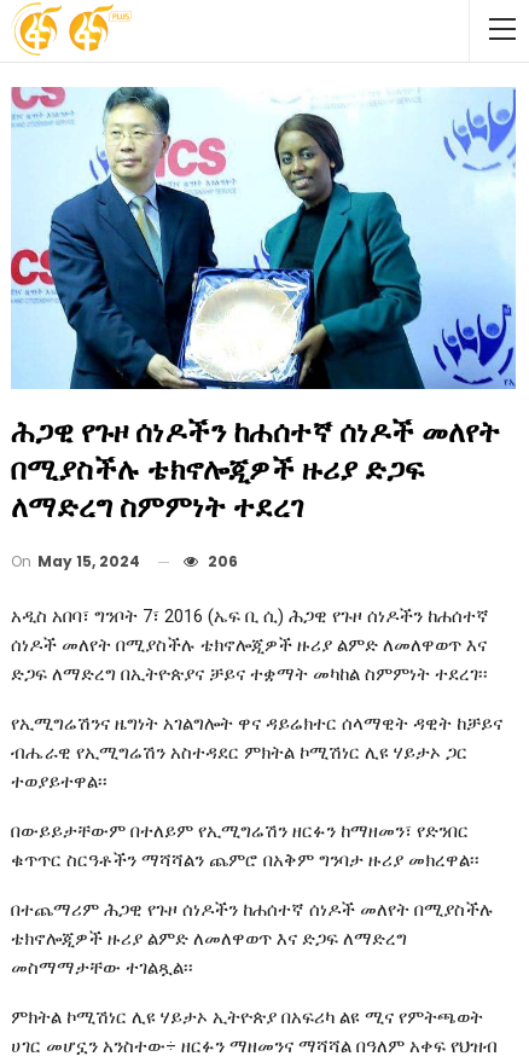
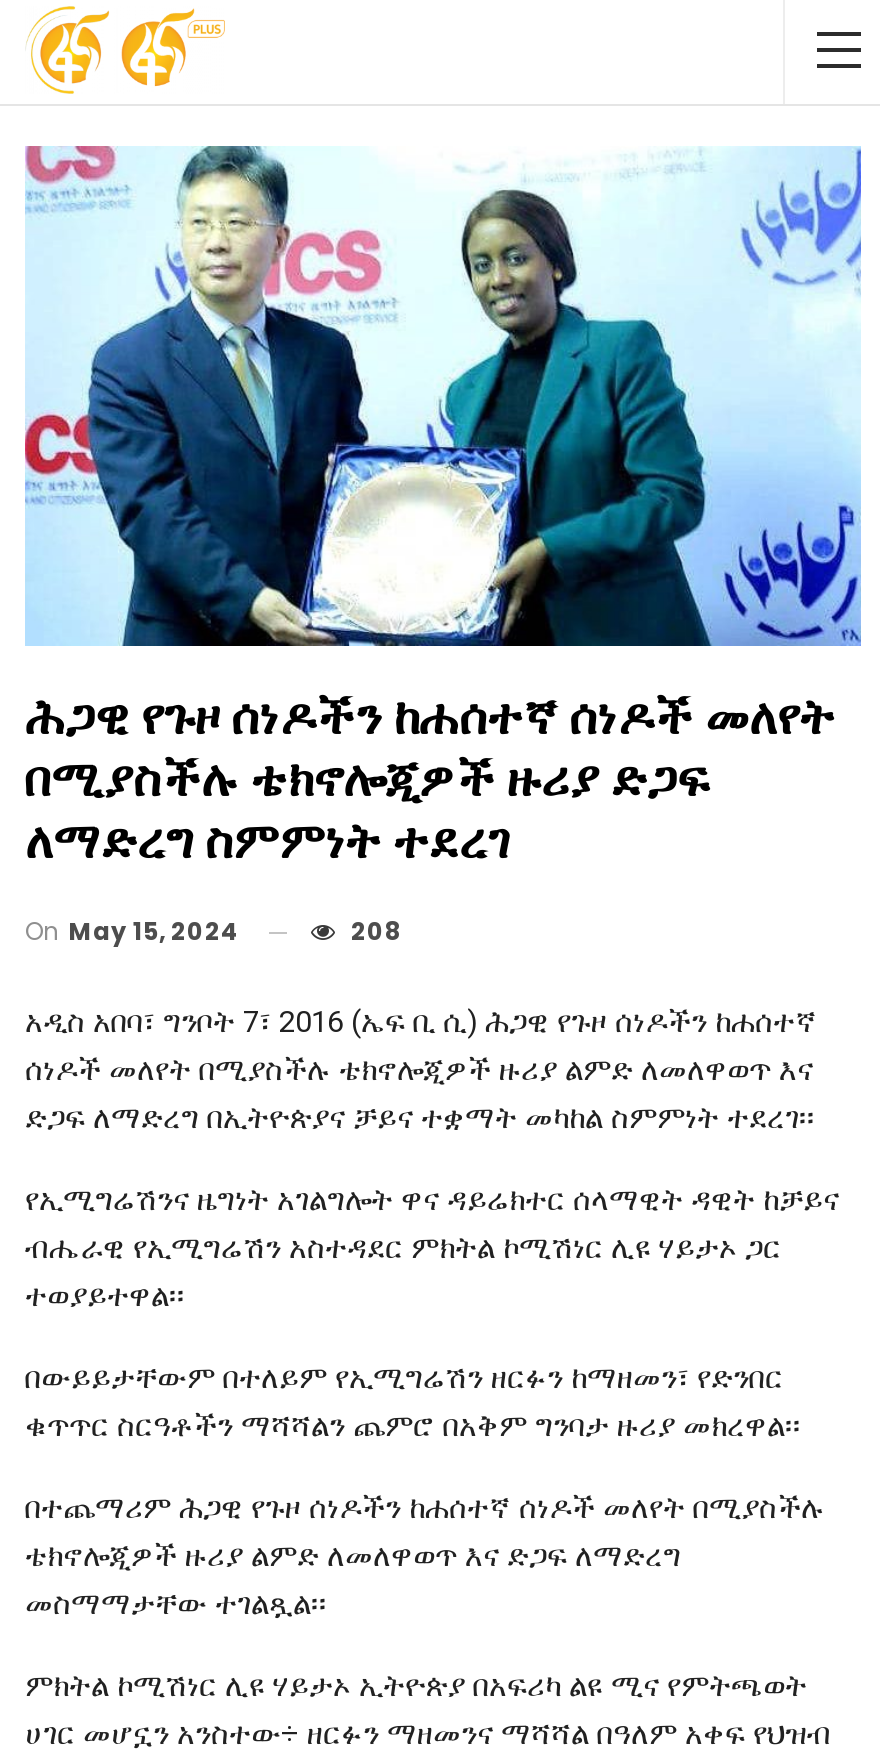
- 206
+ 208
